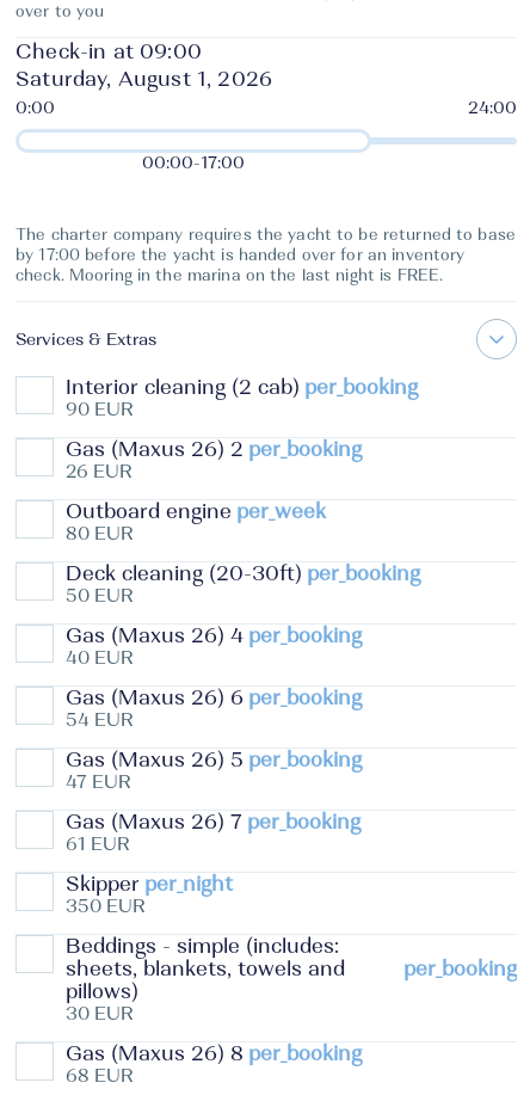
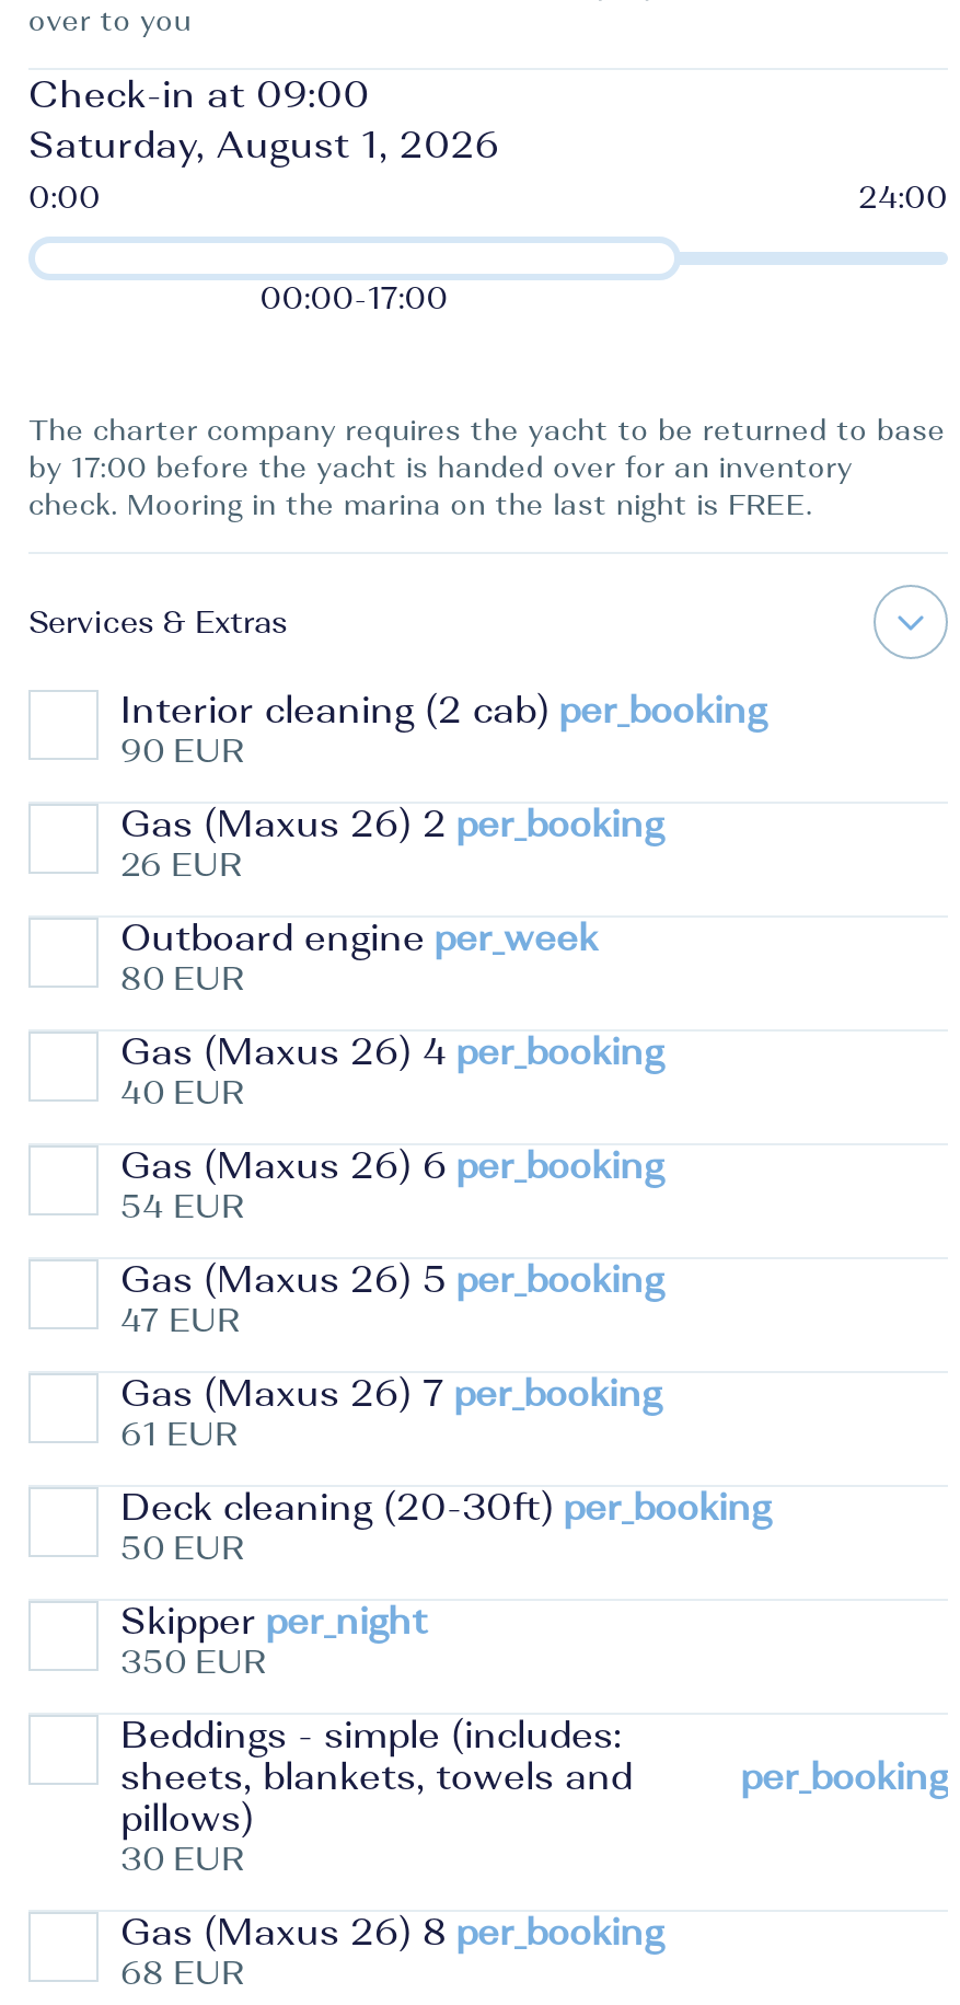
moved down: Deck cleaning (20-30ft) per_booking | 50 EUR

moved up: Gas (Maxus 26) 4 per_booking | 40 EUR | Gas (Maxus 26) 6 per_booking | 54 EUR | Gas (Maxus 26) 5 per_booking | 47 EUR | Gas (Maxus 26) 7 per_booking | 61 EUR
